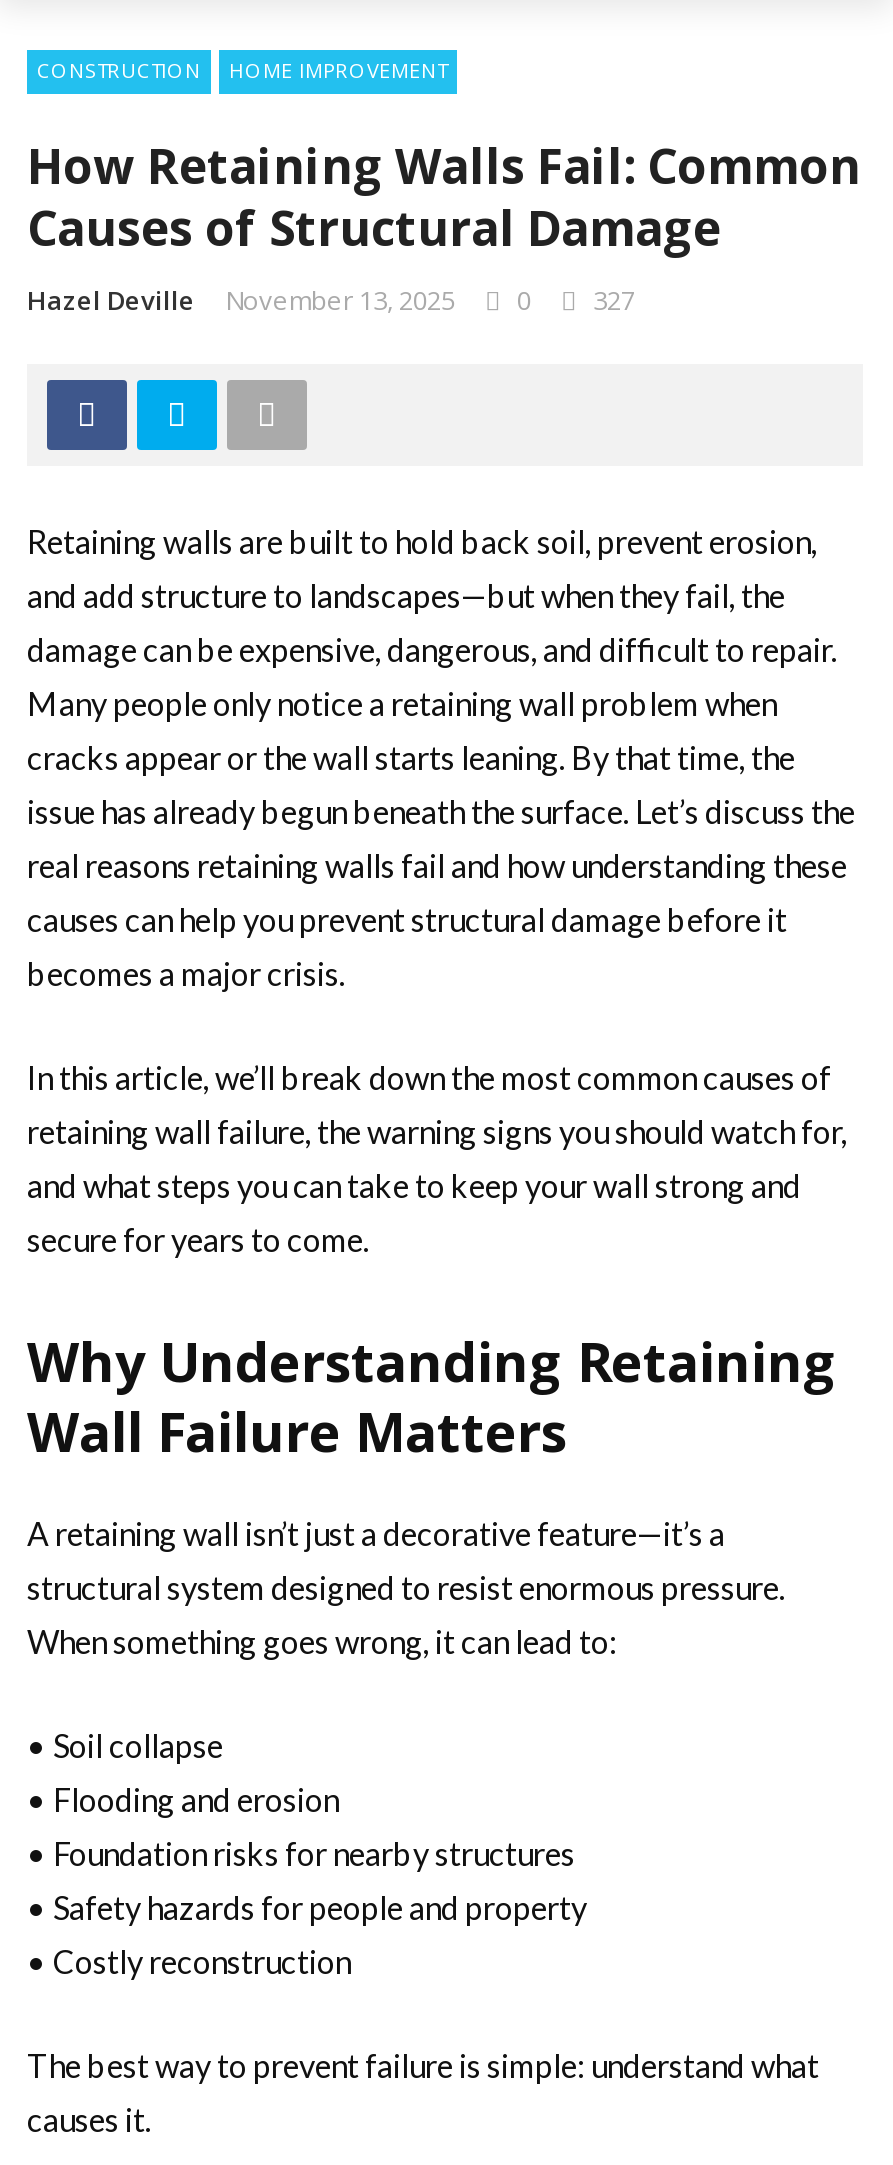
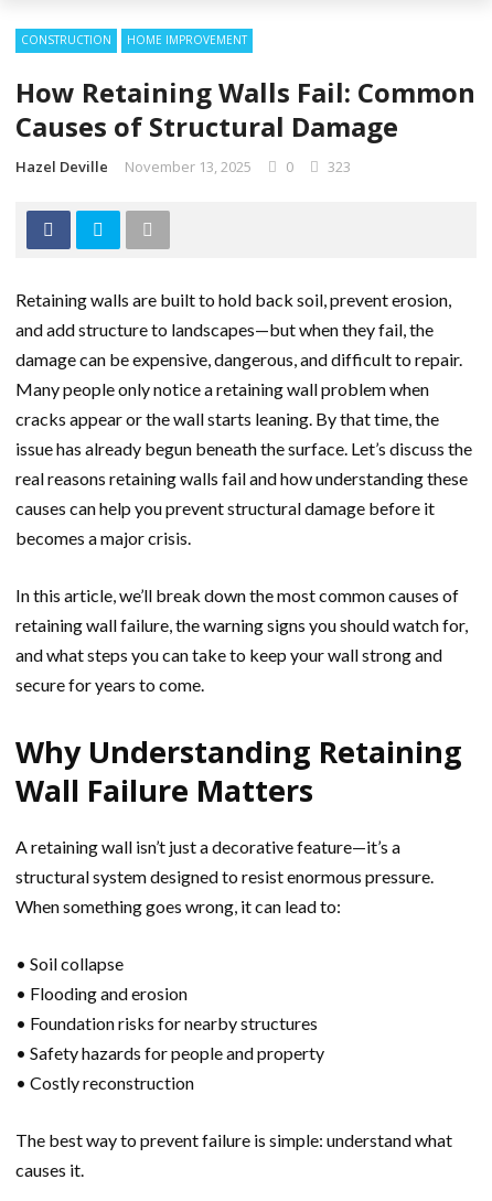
- Hazel Deville November 13, 2025 0 327
+ Hazel Deville November 13, 2025 0 323
